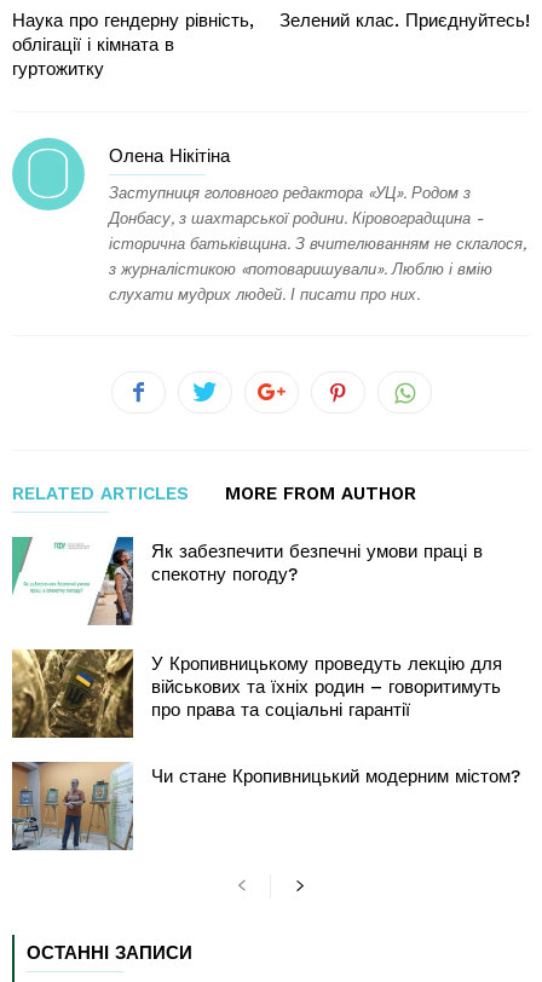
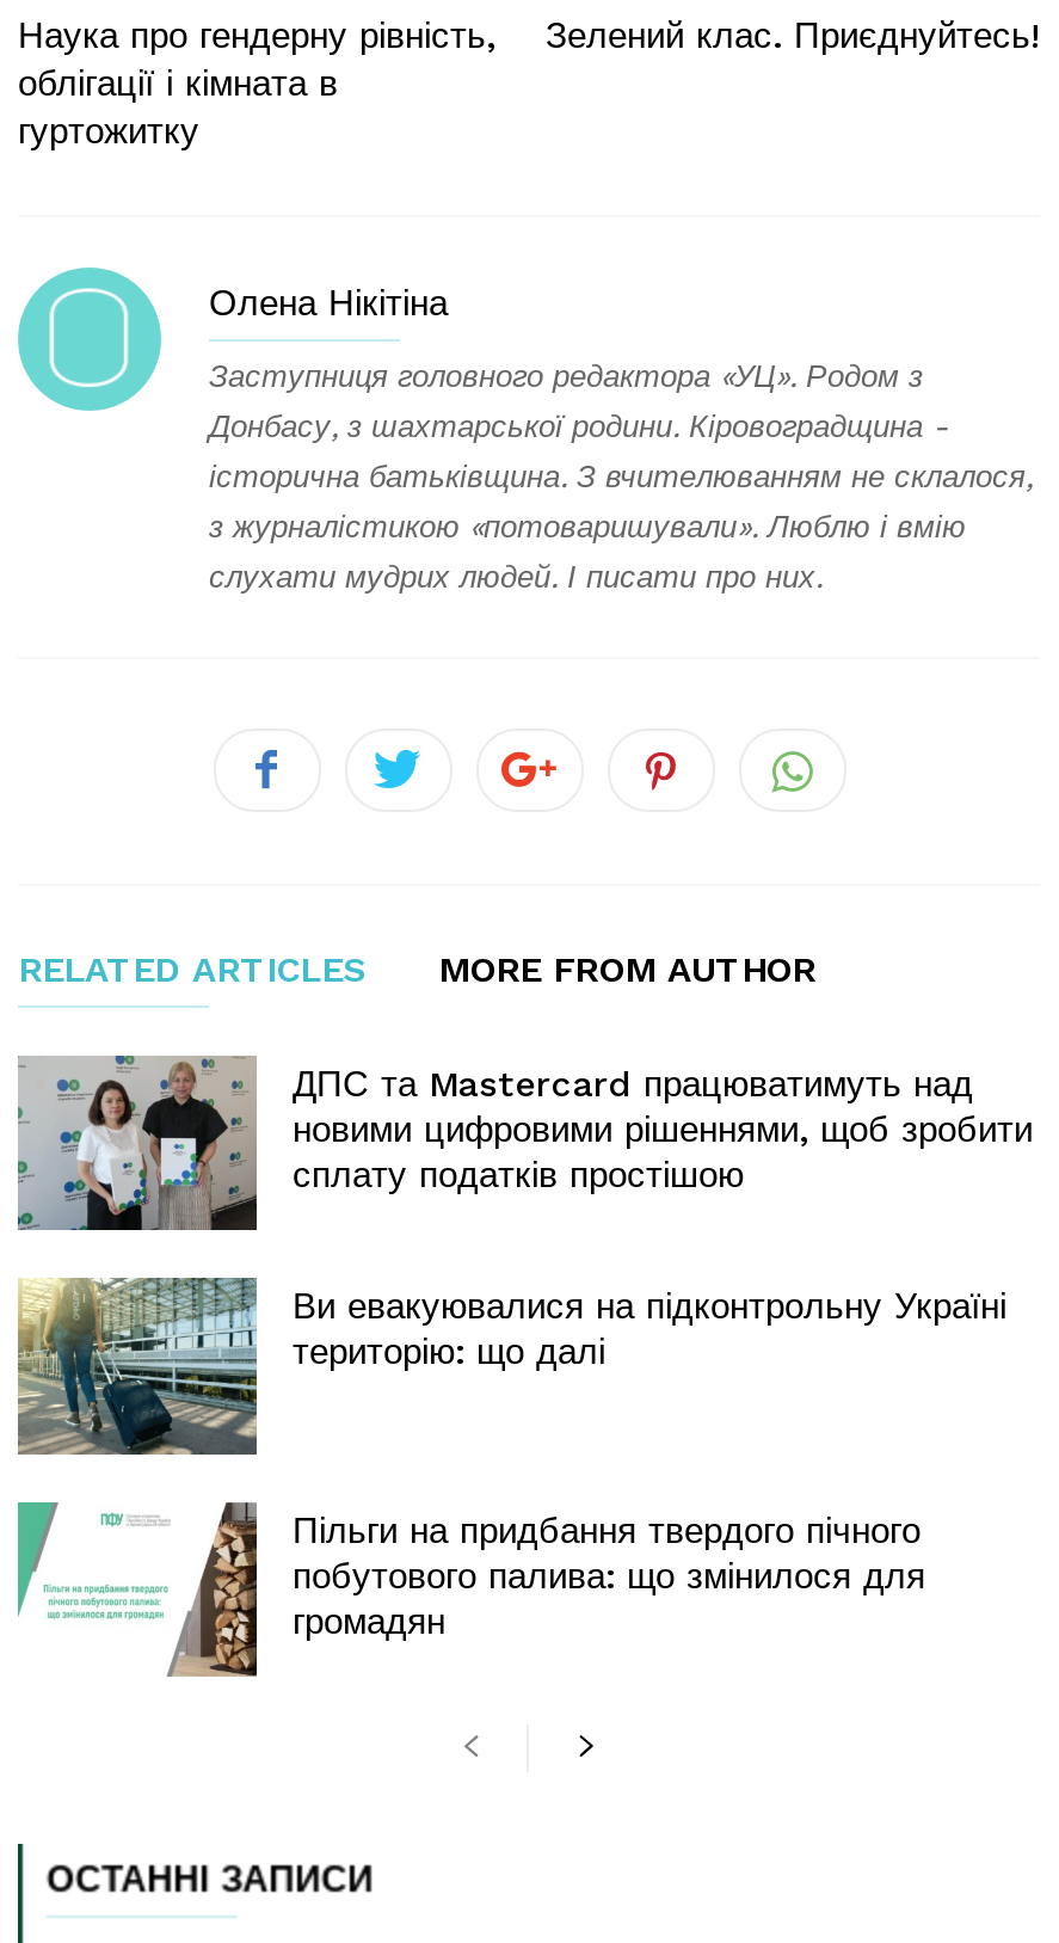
- [image]
- Як забезпечити безпечні умови праці в
- спекотну погоду?
+ [image]
+ ДПС та Mastercard працюватимуть над
+ новими цифровими рішеннями, щоб зробити
+ сплату податків простішою

- [image]
- У Кропивницькому проведуть лекцію для
- військових та їхніх родин – говоритимуть
- про права та соціальні гарантії
+ [image]
+ Ви евакуювалися на підконтрольну Україні
+ територію: що далі

- [image]
- Чи стане Кропивницький модерним містом?
+ [image]
+ Пільги на придбання твердого пічного
+ побутового палива: що змінилося для
+ громадян
